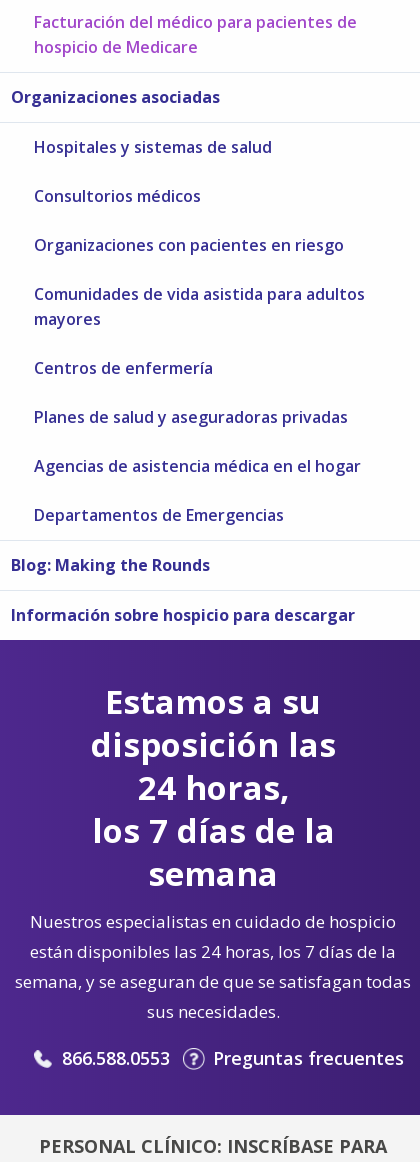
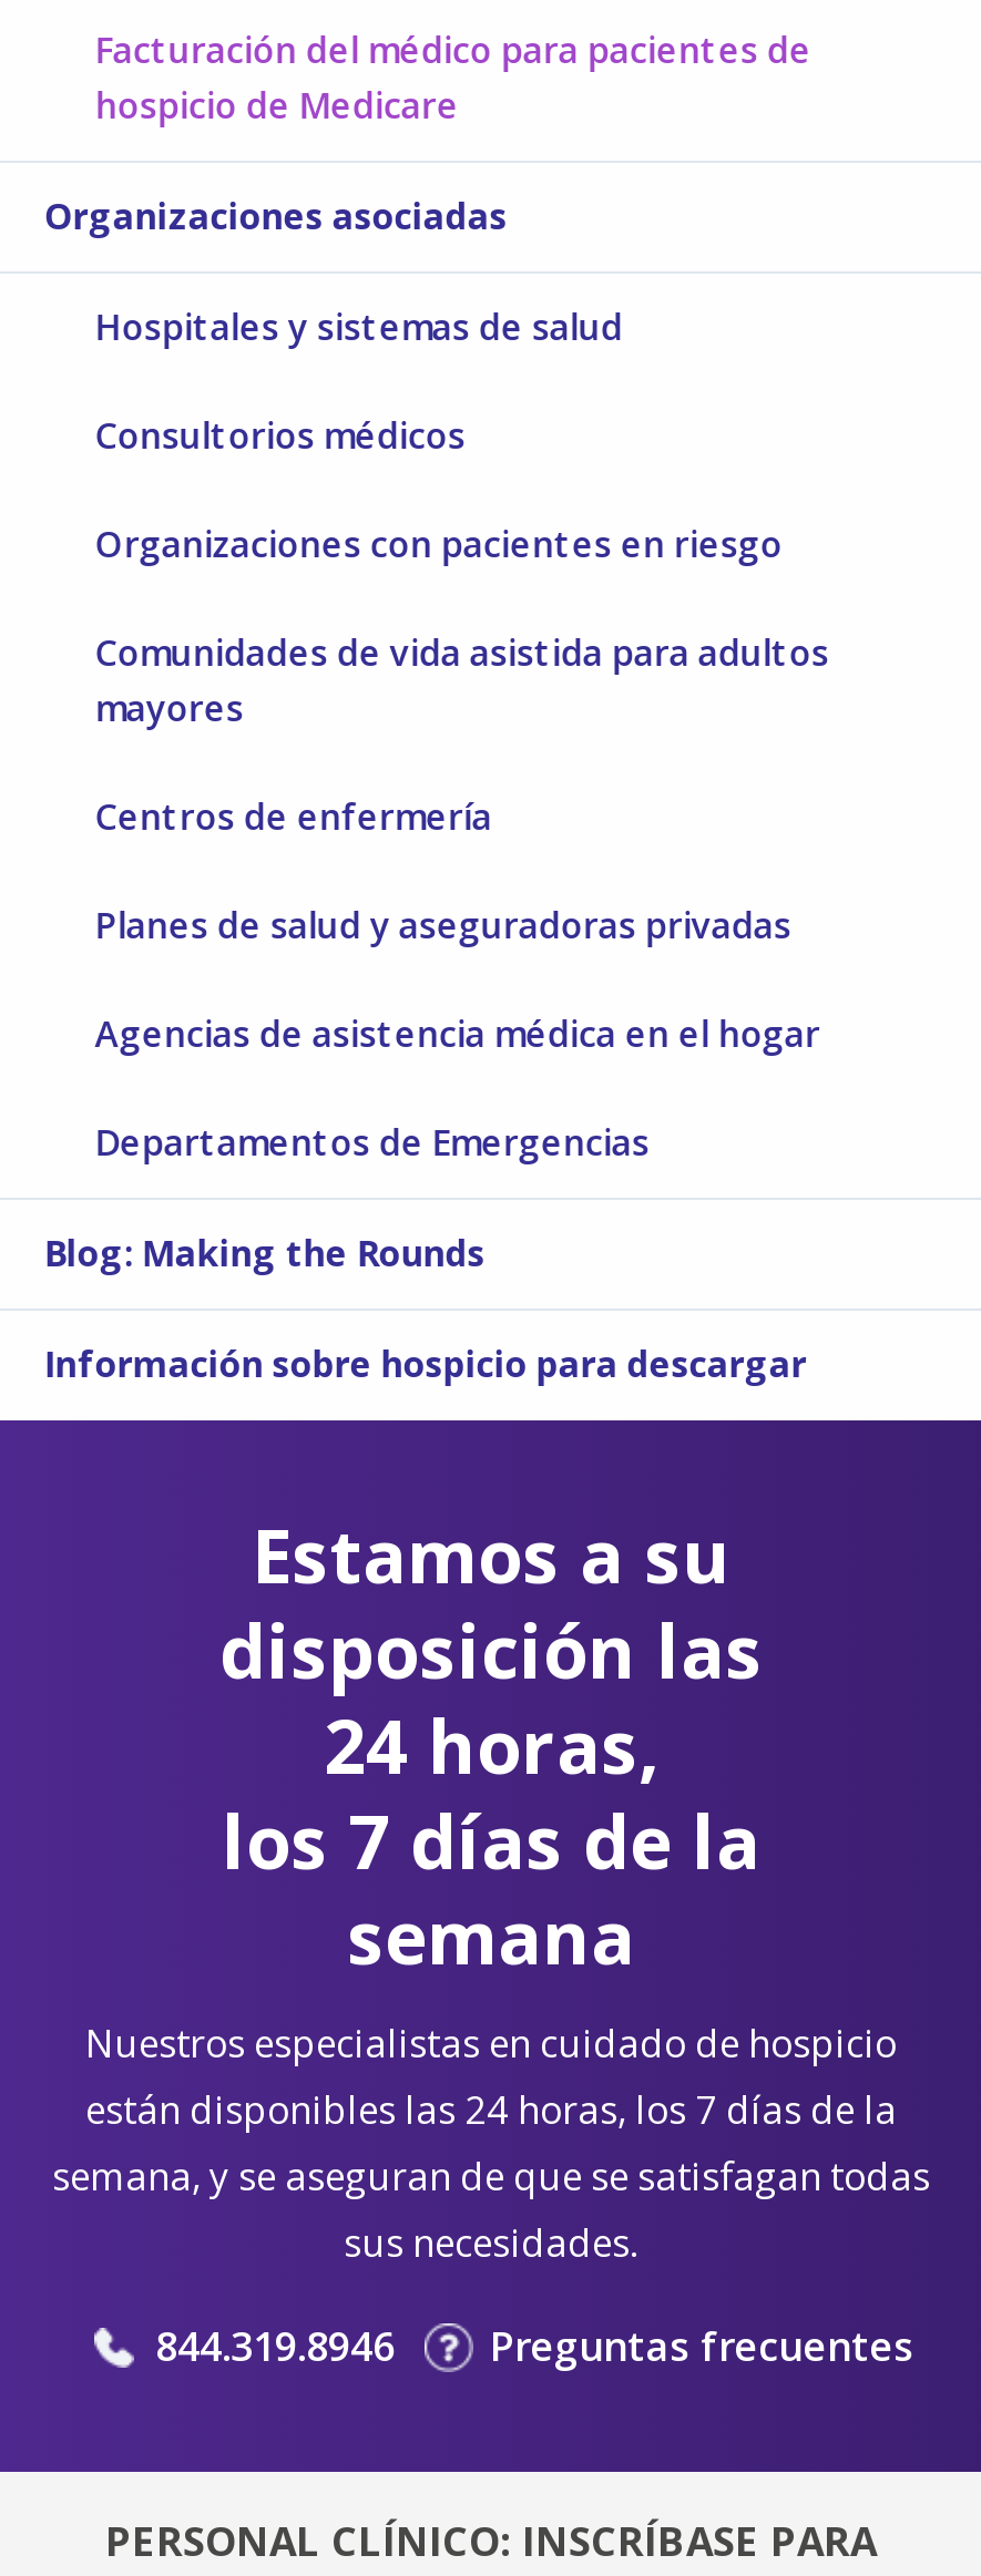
- 866.588.0553 Preguntas frecuentes
+ 844.319.8946 Preguntas frecuentes
